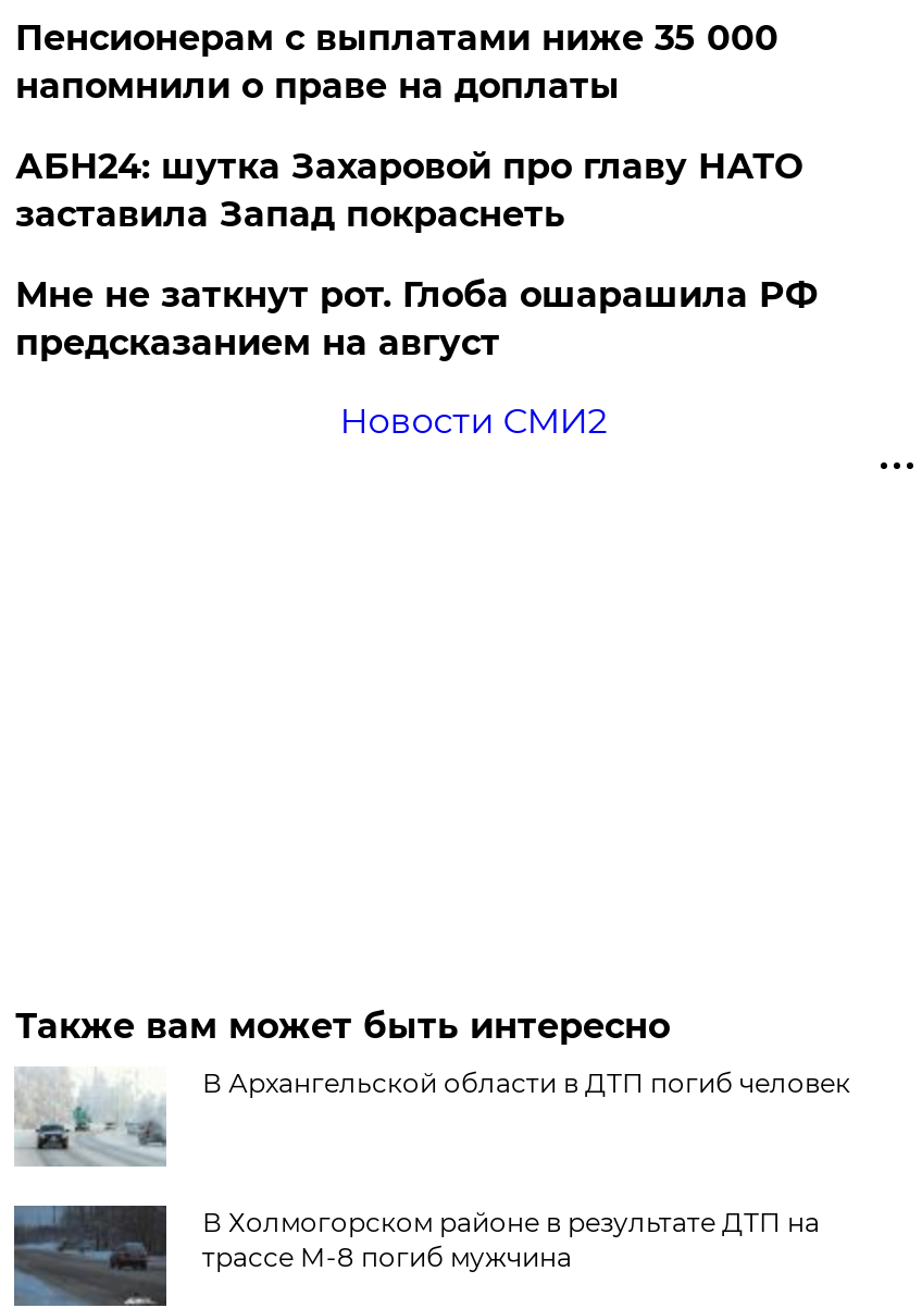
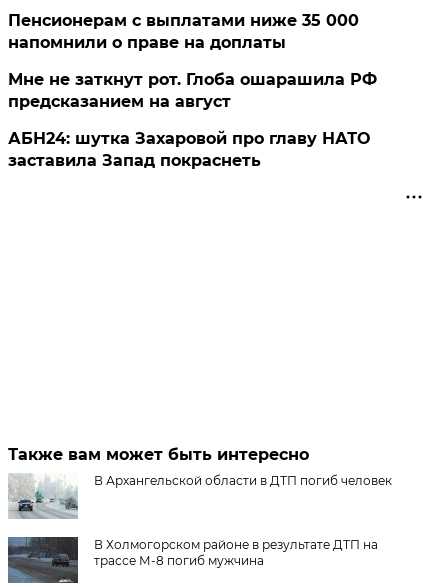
moved down: АБН24: шутка Захаровой про главу НАТО | заставила Запад покраснеть

moved up: Мне не заткнут рот. Глоба ошарашила РФ | предсказанием на август

- Новости СМИ2
